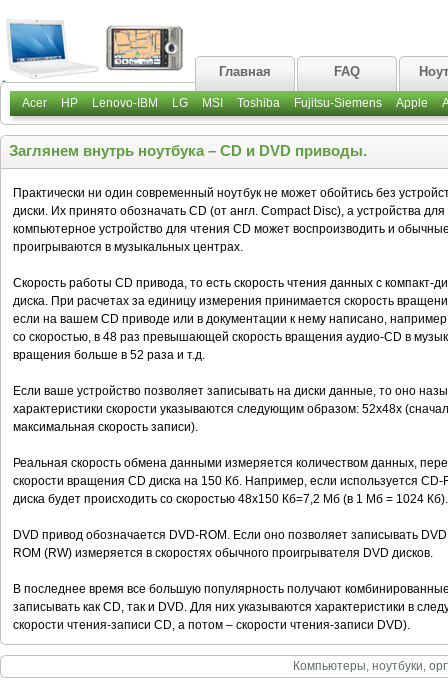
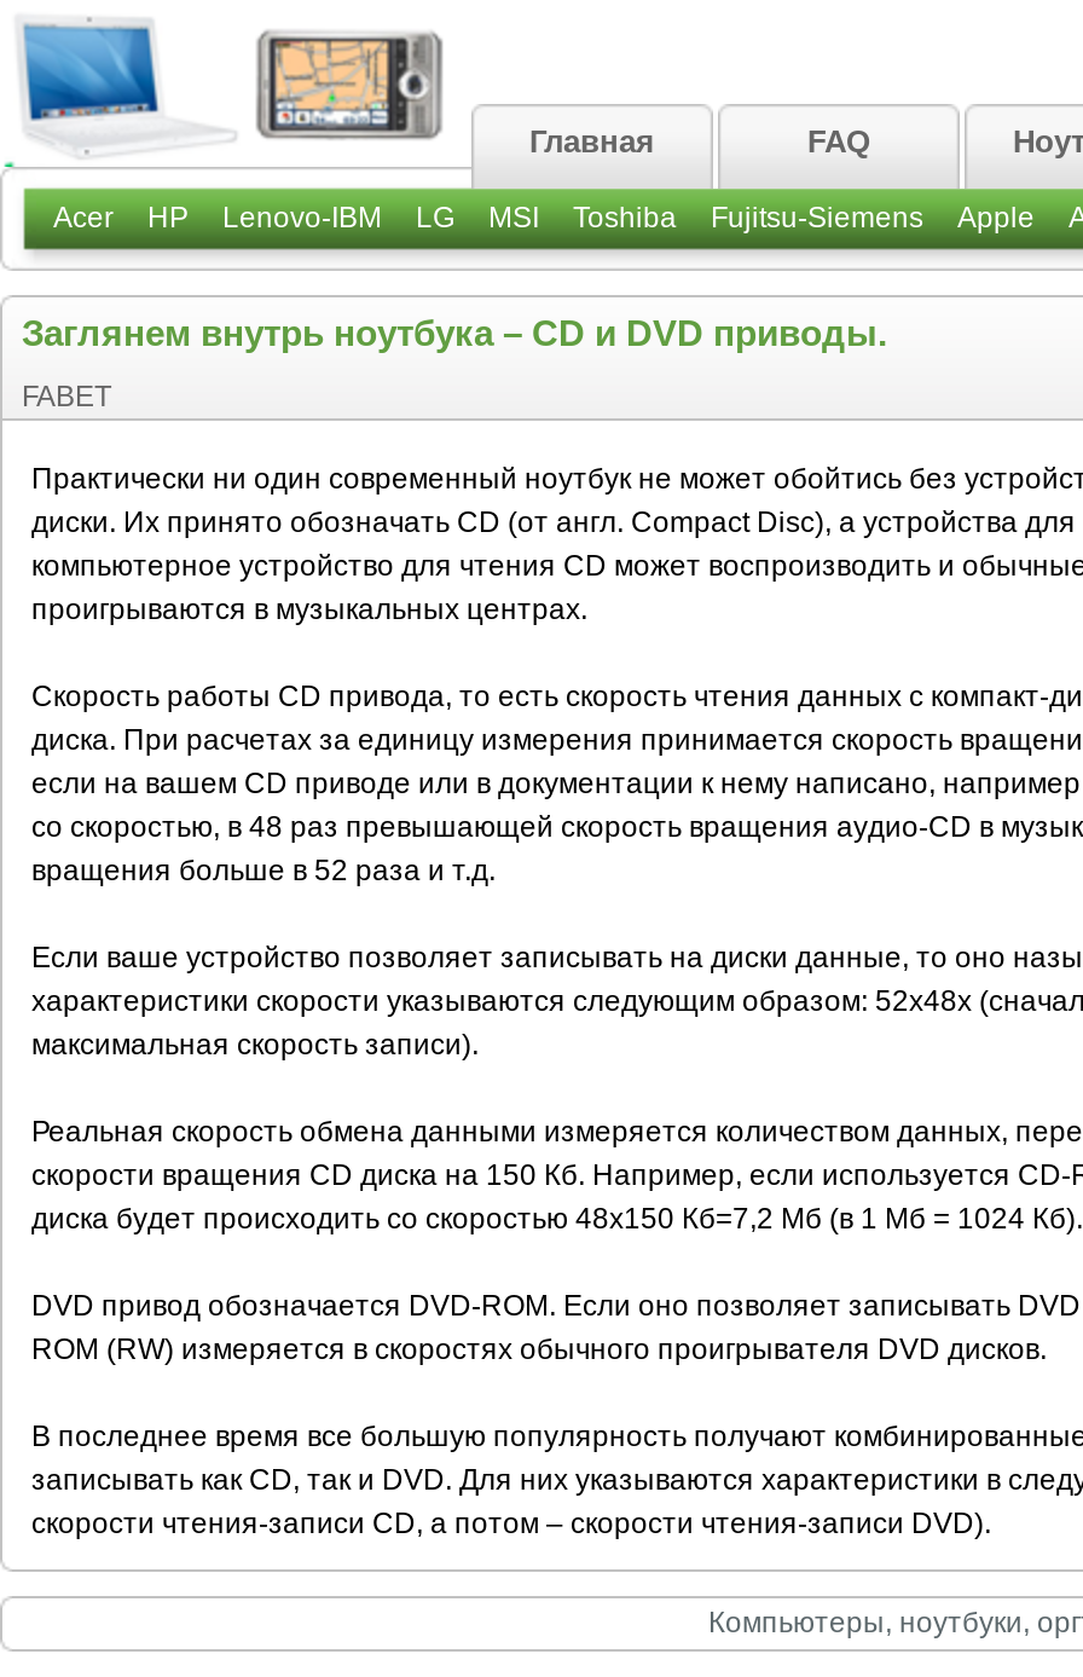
+ FABET
